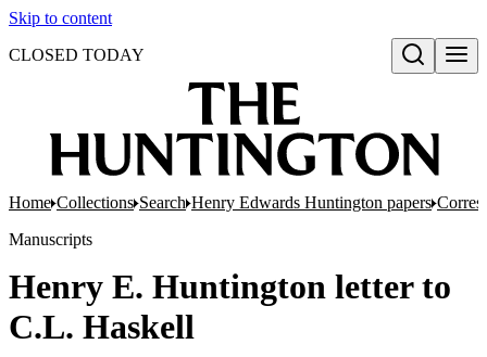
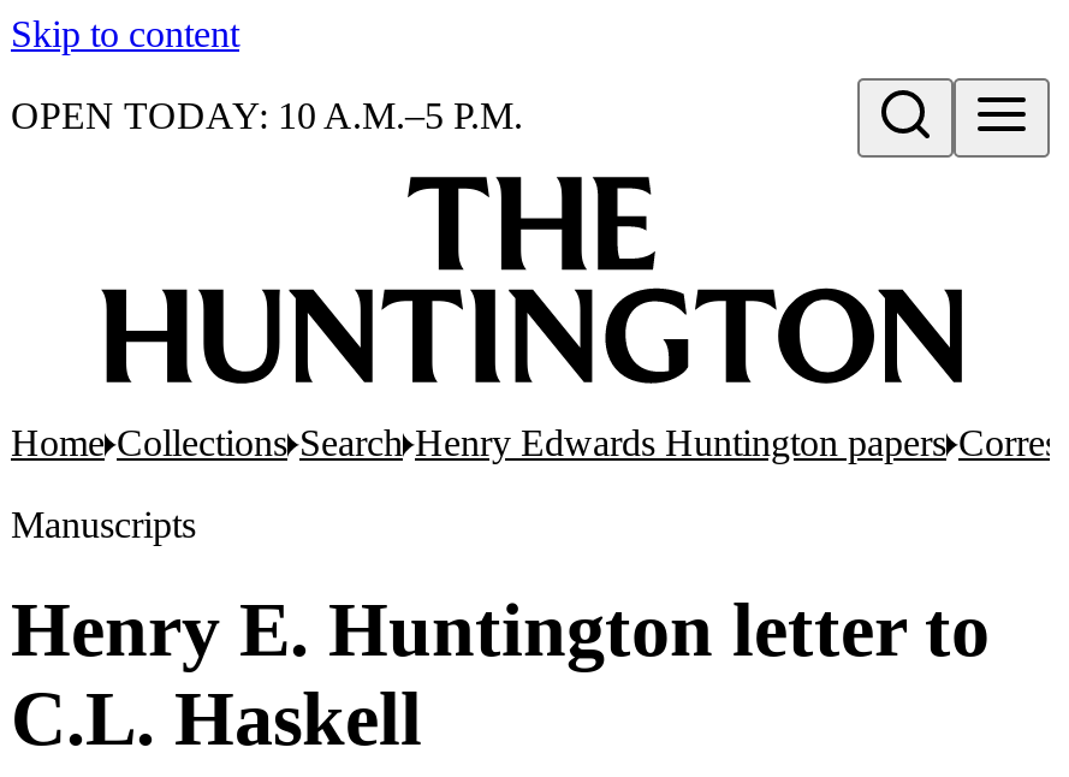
- CLOSED TODAY
+ OPEN TODAY: 10 A.M.–5 P.M.
